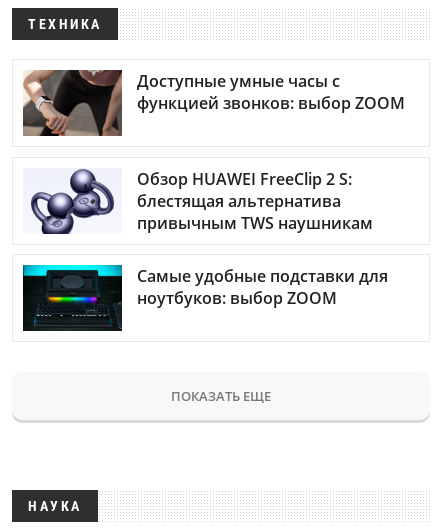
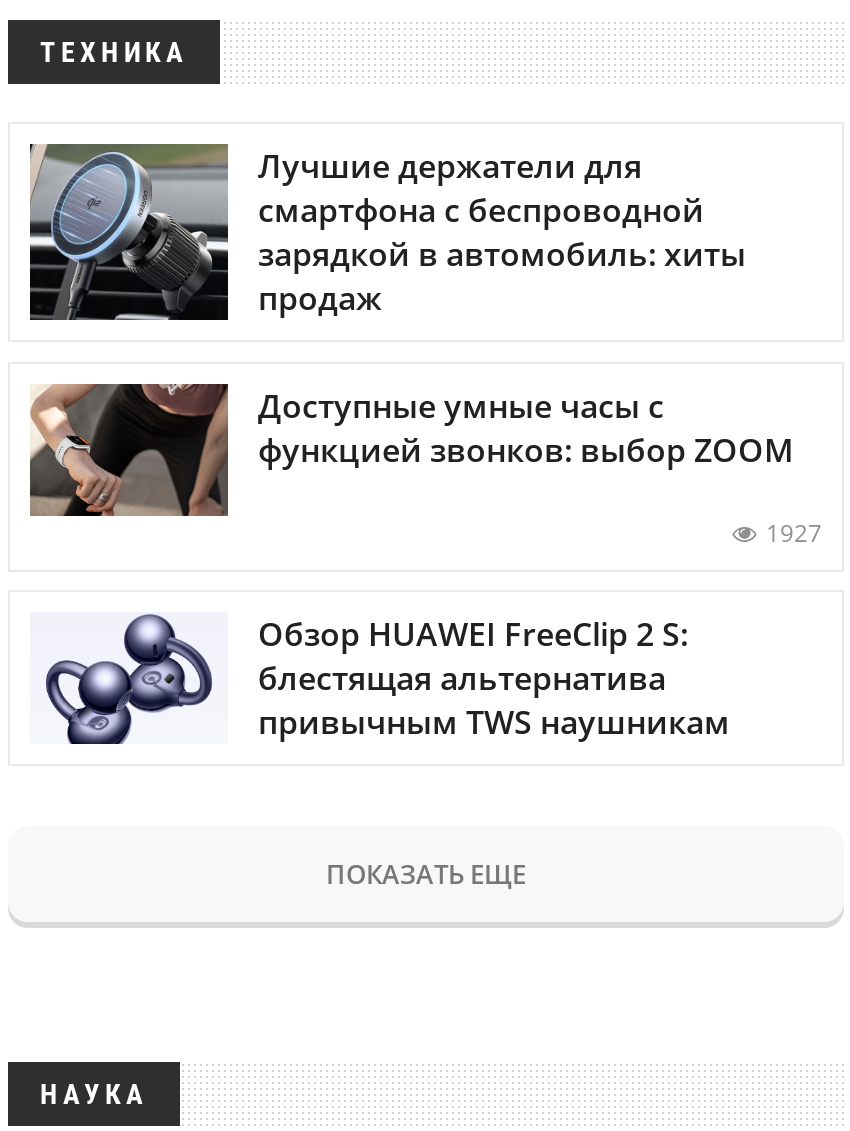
+ [image]
+ Лучшие держатели для
+ смартфона с беспроводной
+ зарядкой в автомобиль: хиты
+ продаж

moved down: [image] | Доступные умные часы с | функцией звонков: выбор ZOOM

+ 1927

moved down: [image] | Обзор HUAWEI FreeClip 2 S: | блестящая альтернатива | привычным TWS наушникам

- [image]
- Самые удобные подставки для
- ноутбуков: выбор ZOOM
